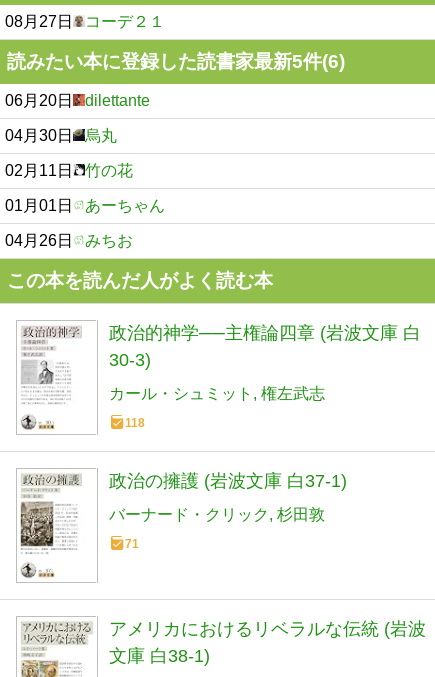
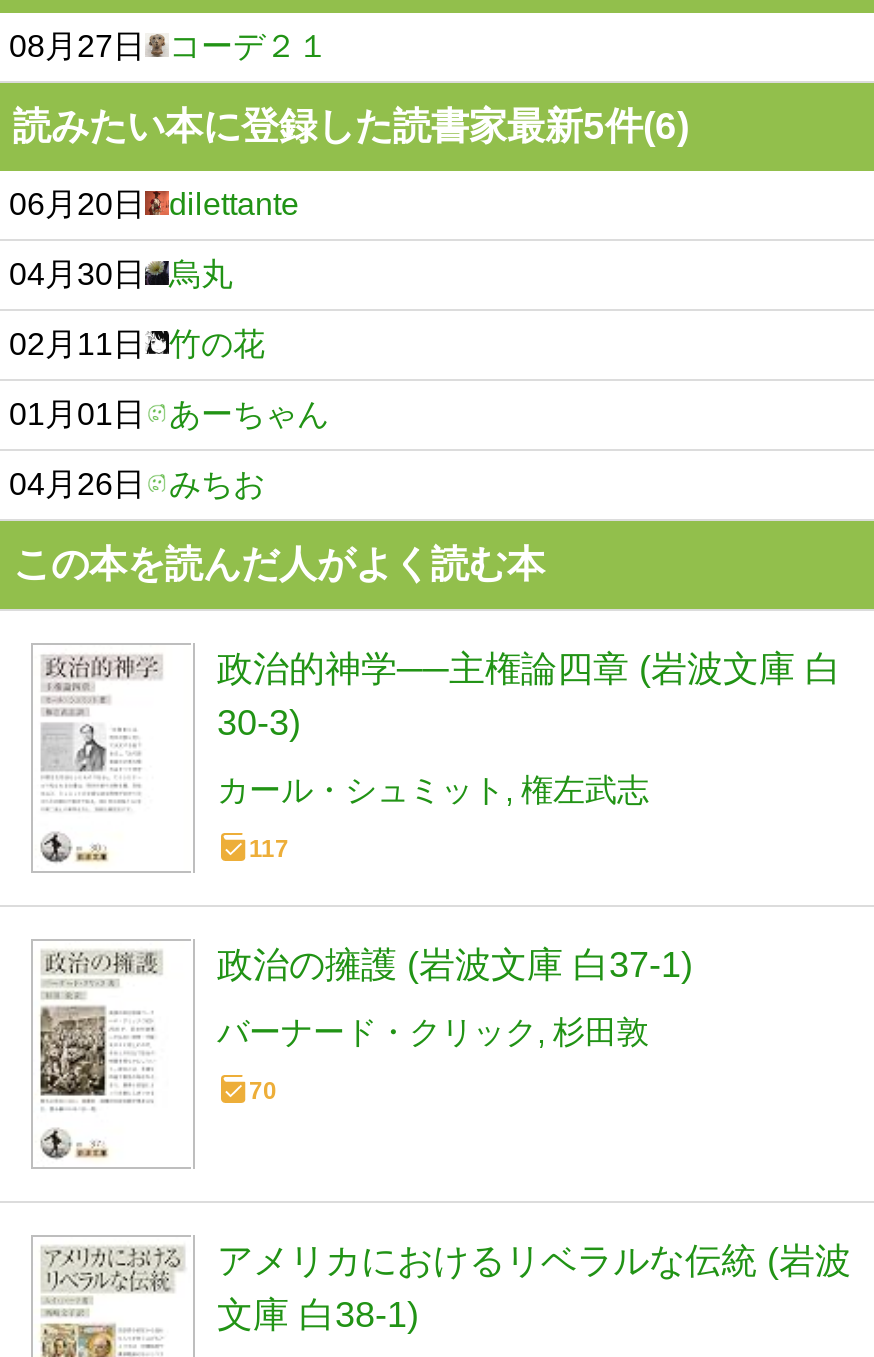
- 118
+ 117

- 71
+ 70
